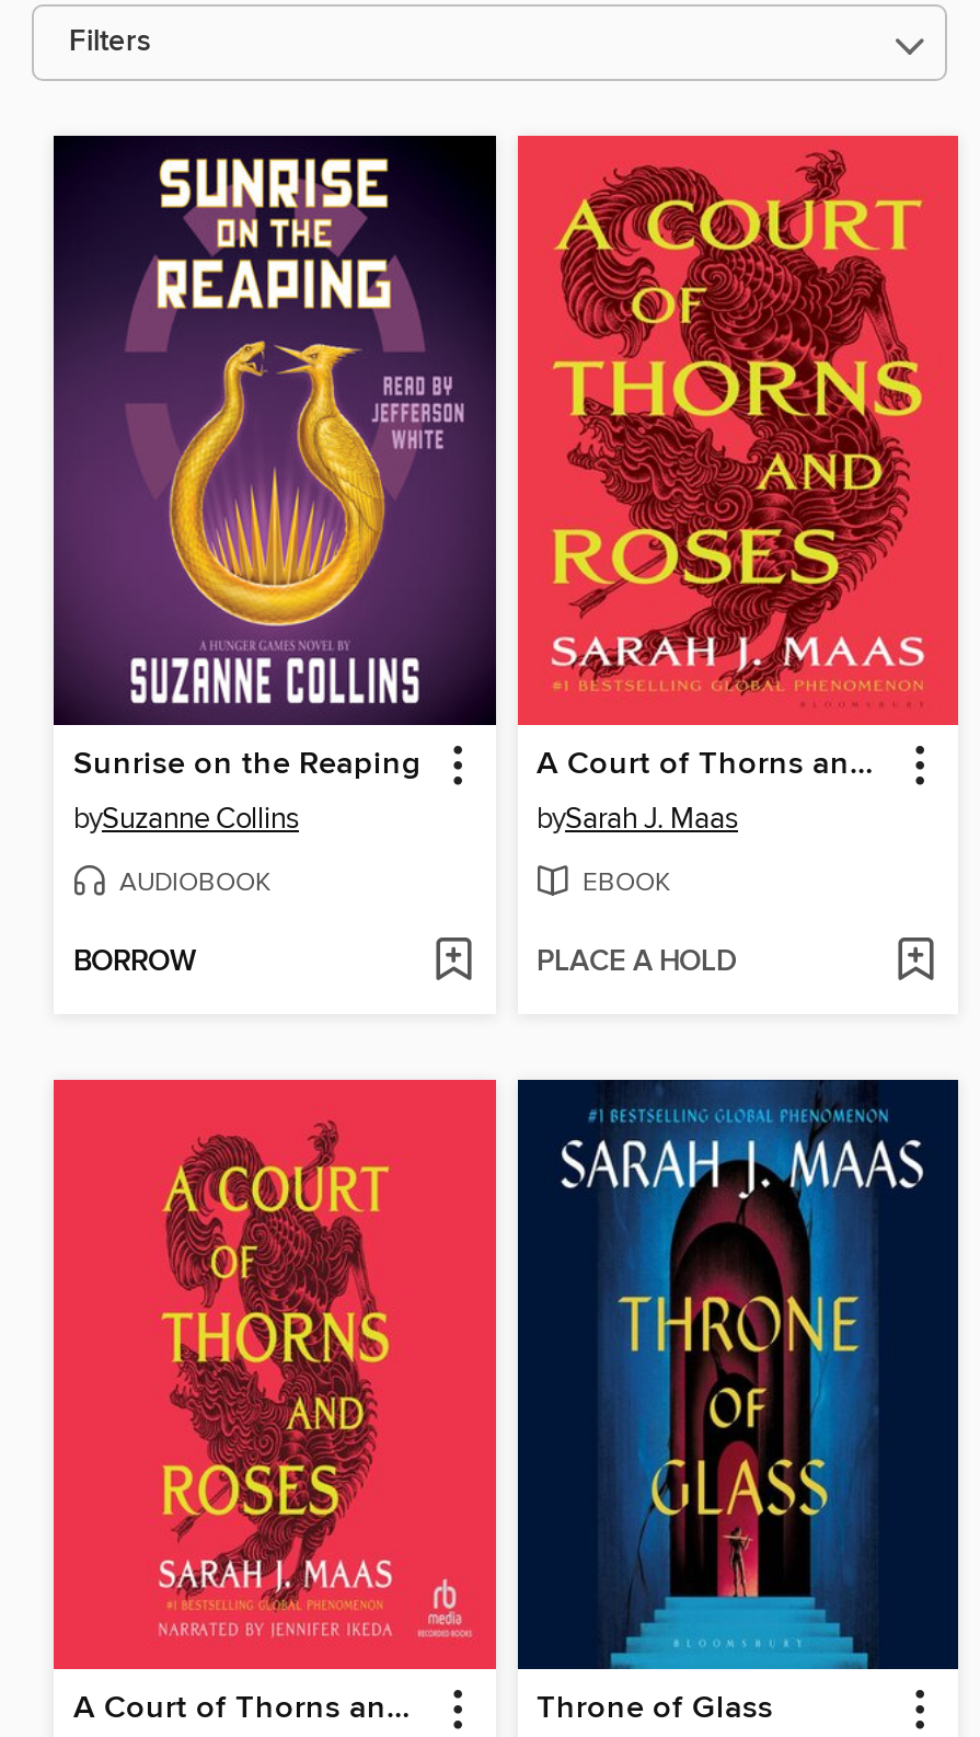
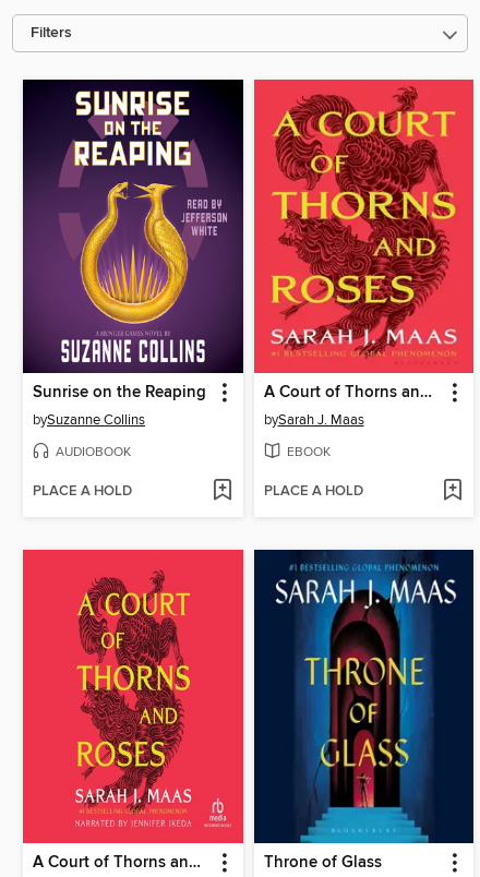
- BORROW
+ PLACE A HOLD
